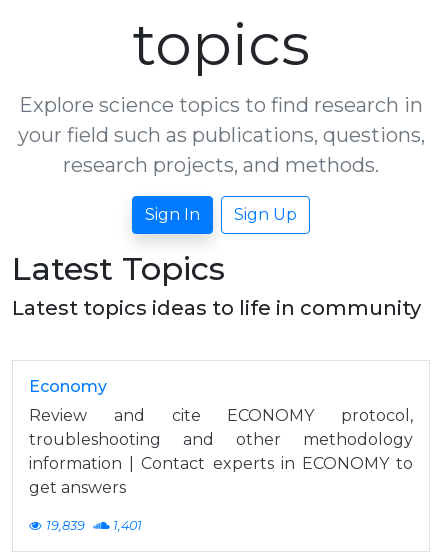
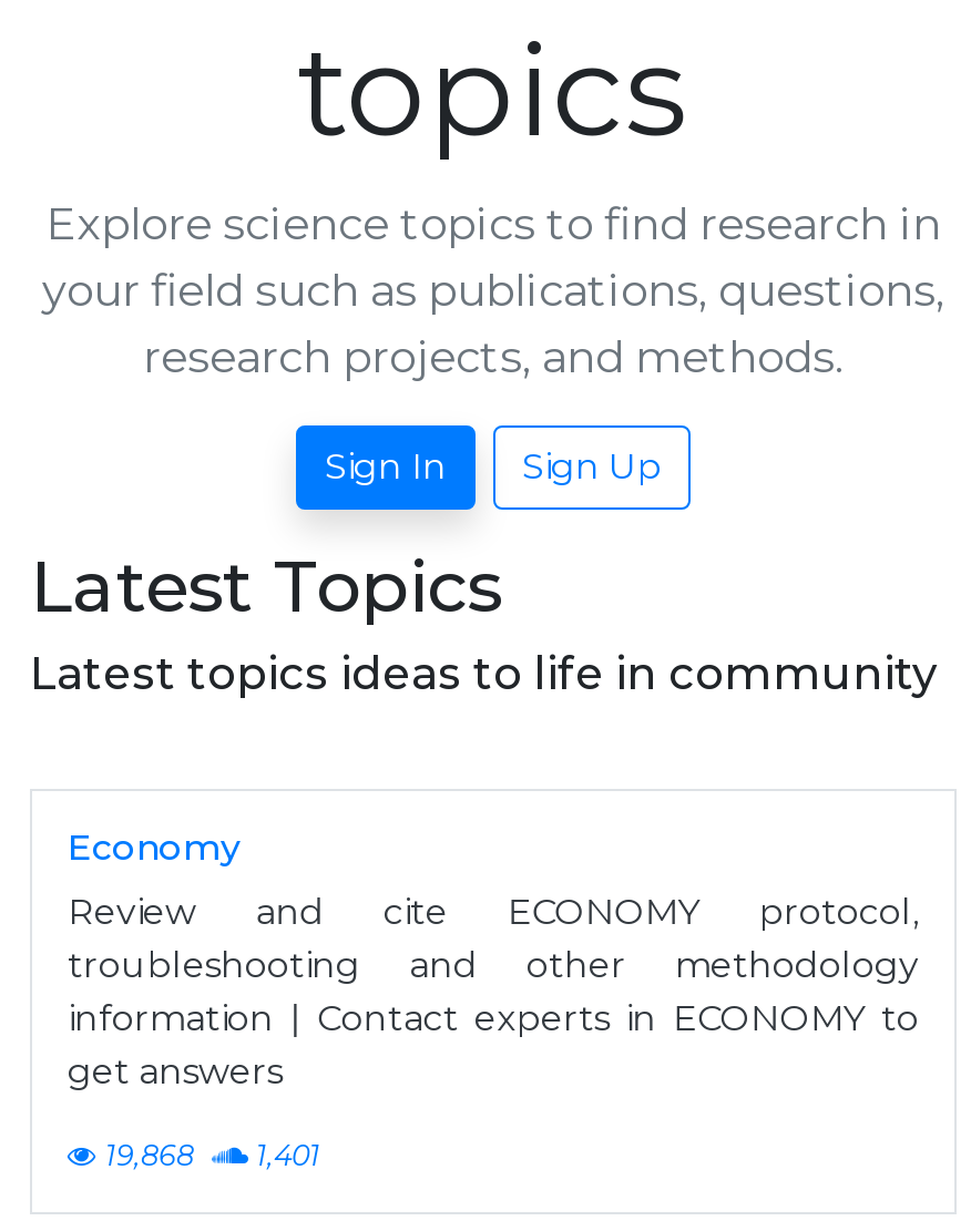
- 19,839 1,401
+ 19,868 1,401
